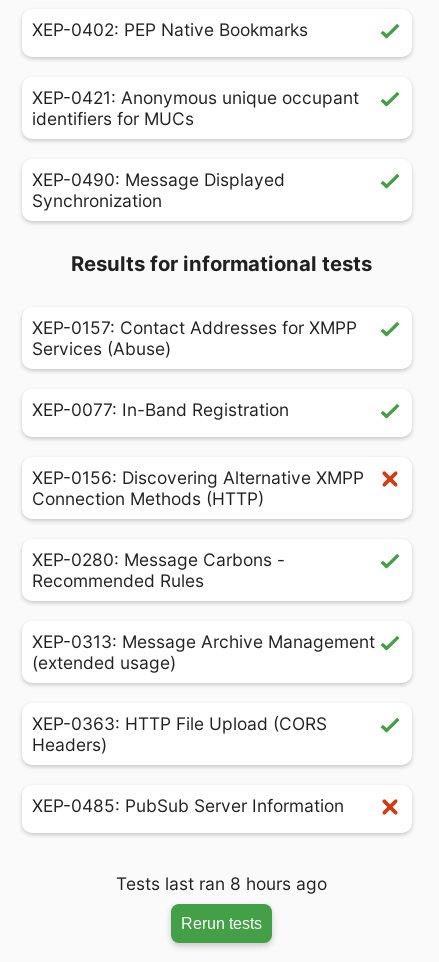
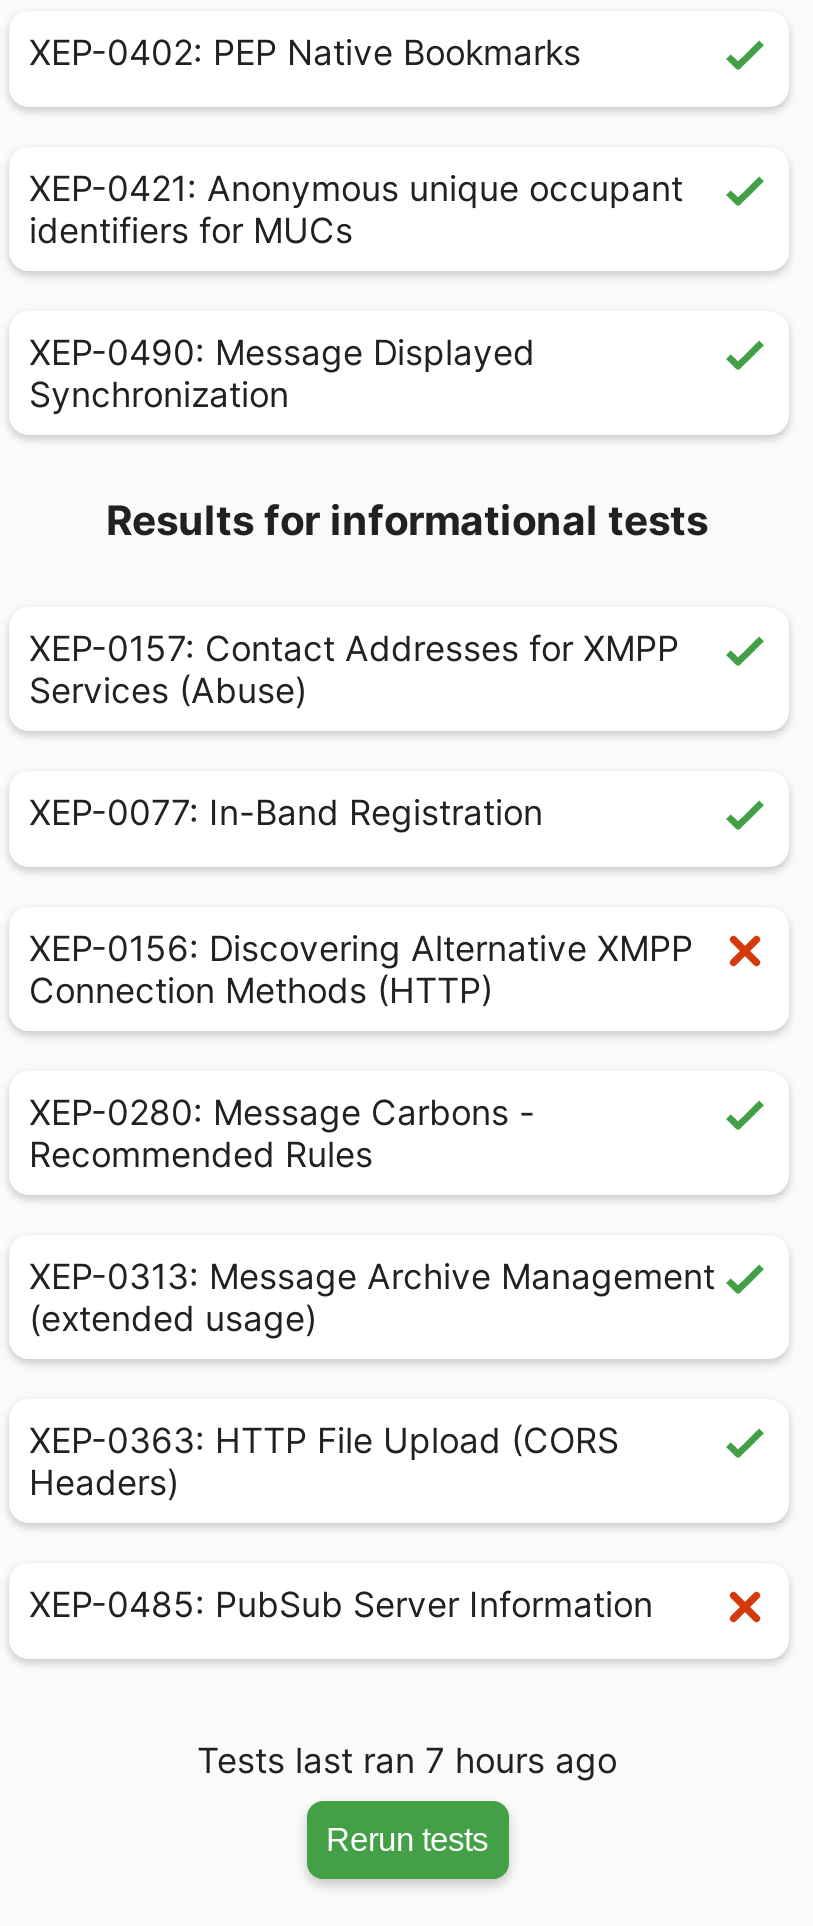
- Tests last ran 8 hours ago
+ Tests last ran 7 hours ago
